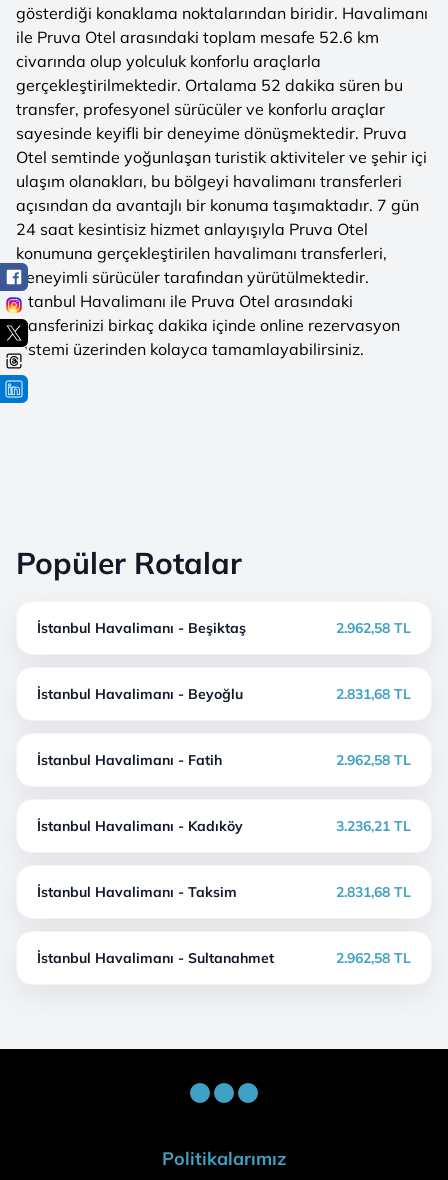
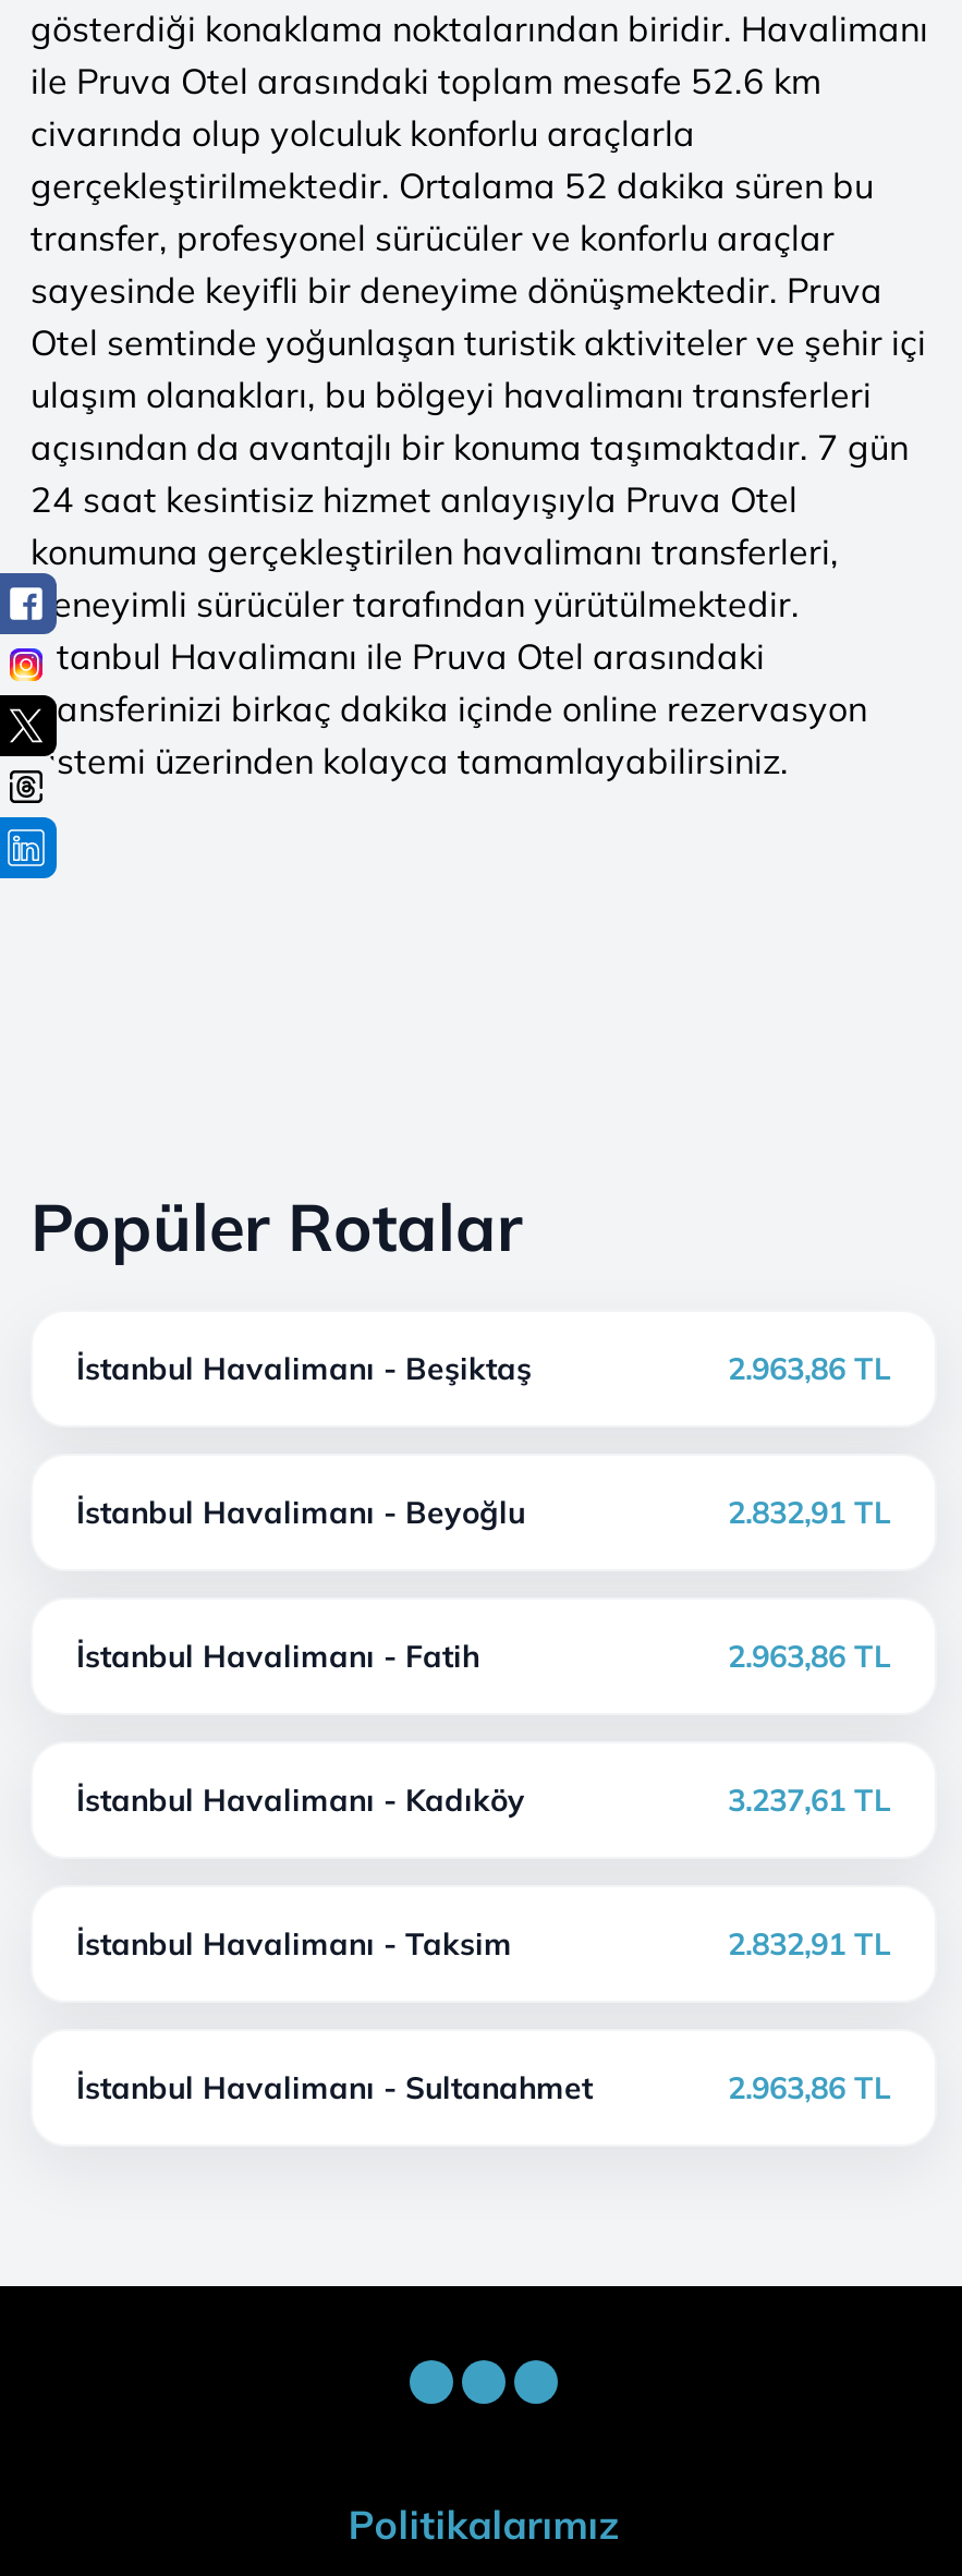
- 2.962,58 TL
+ 2.963,86 TL

- 2.831,68 TL
+ 2.832,91 TL

- 2.962,58 TL
+ 2.963,86 TL

- 3.236,21 TL
+ 3.237,61 TL

- 2.831,68 TL
+ 2.832,91 TL

- 2.962,58 TL
+ 2.963,86 TL
